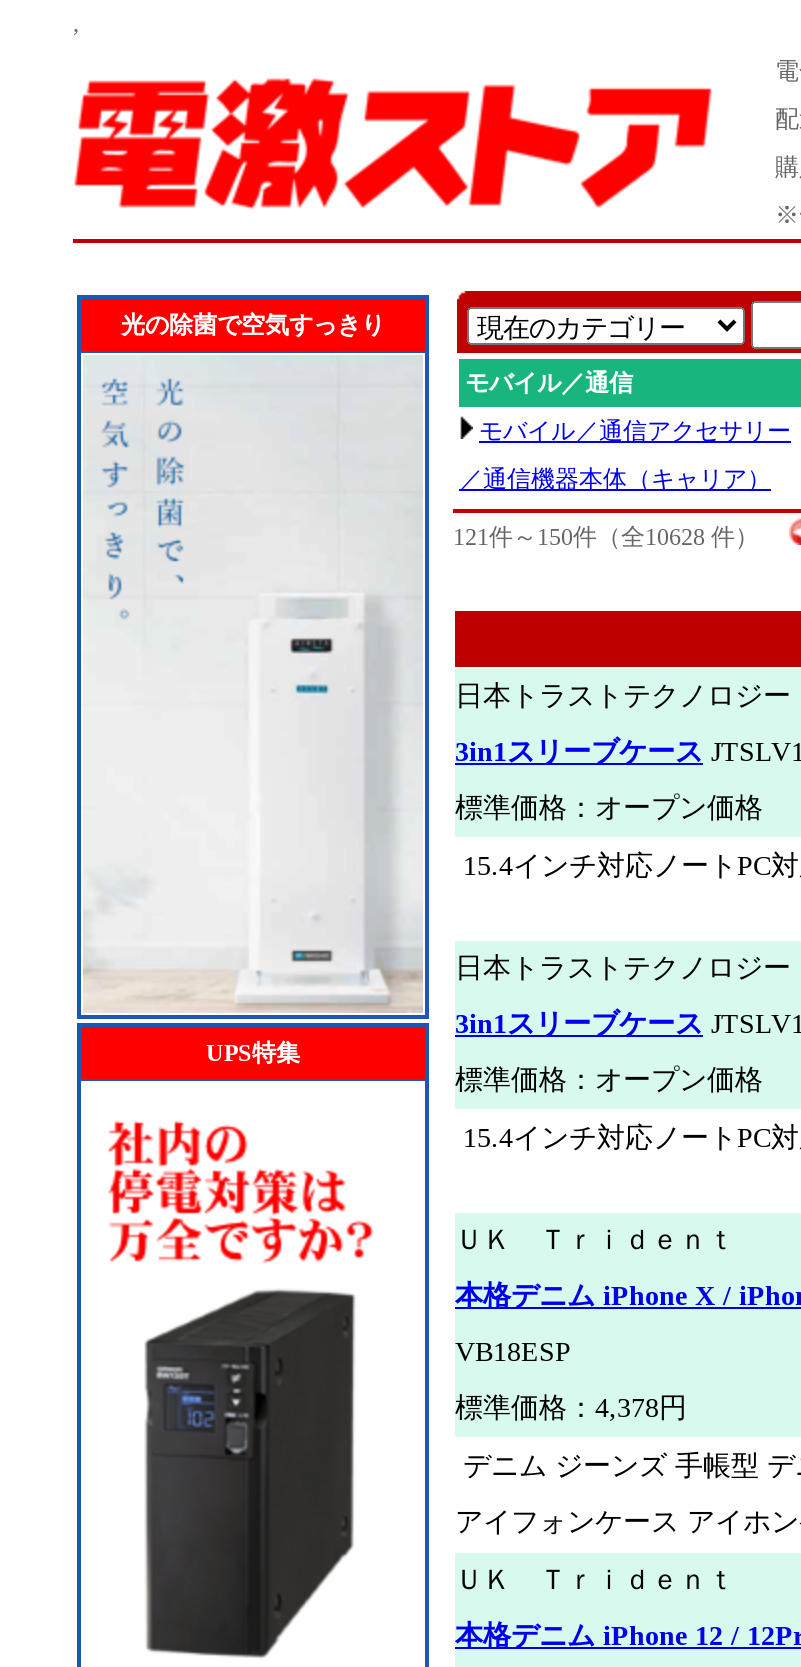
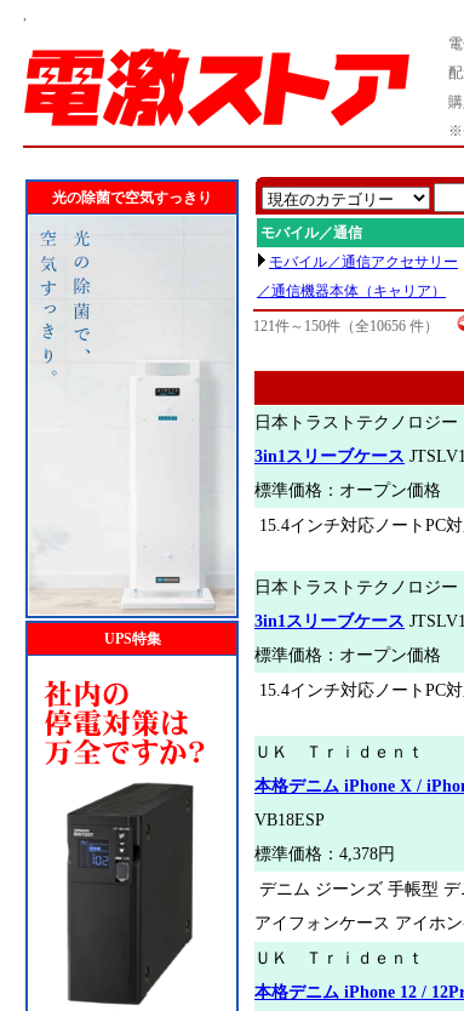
- 121件～150件（全10628 件）
+ 121件～150件（全10656 件）
